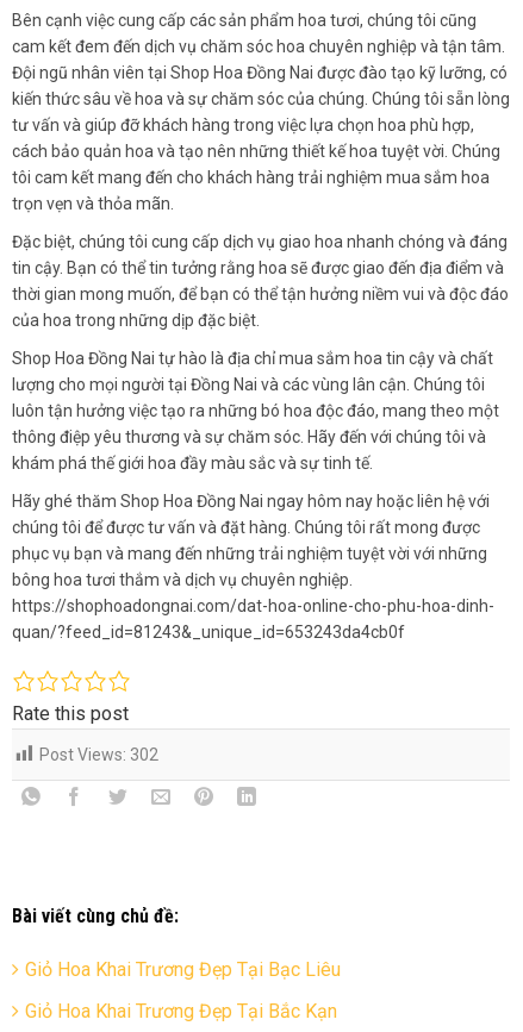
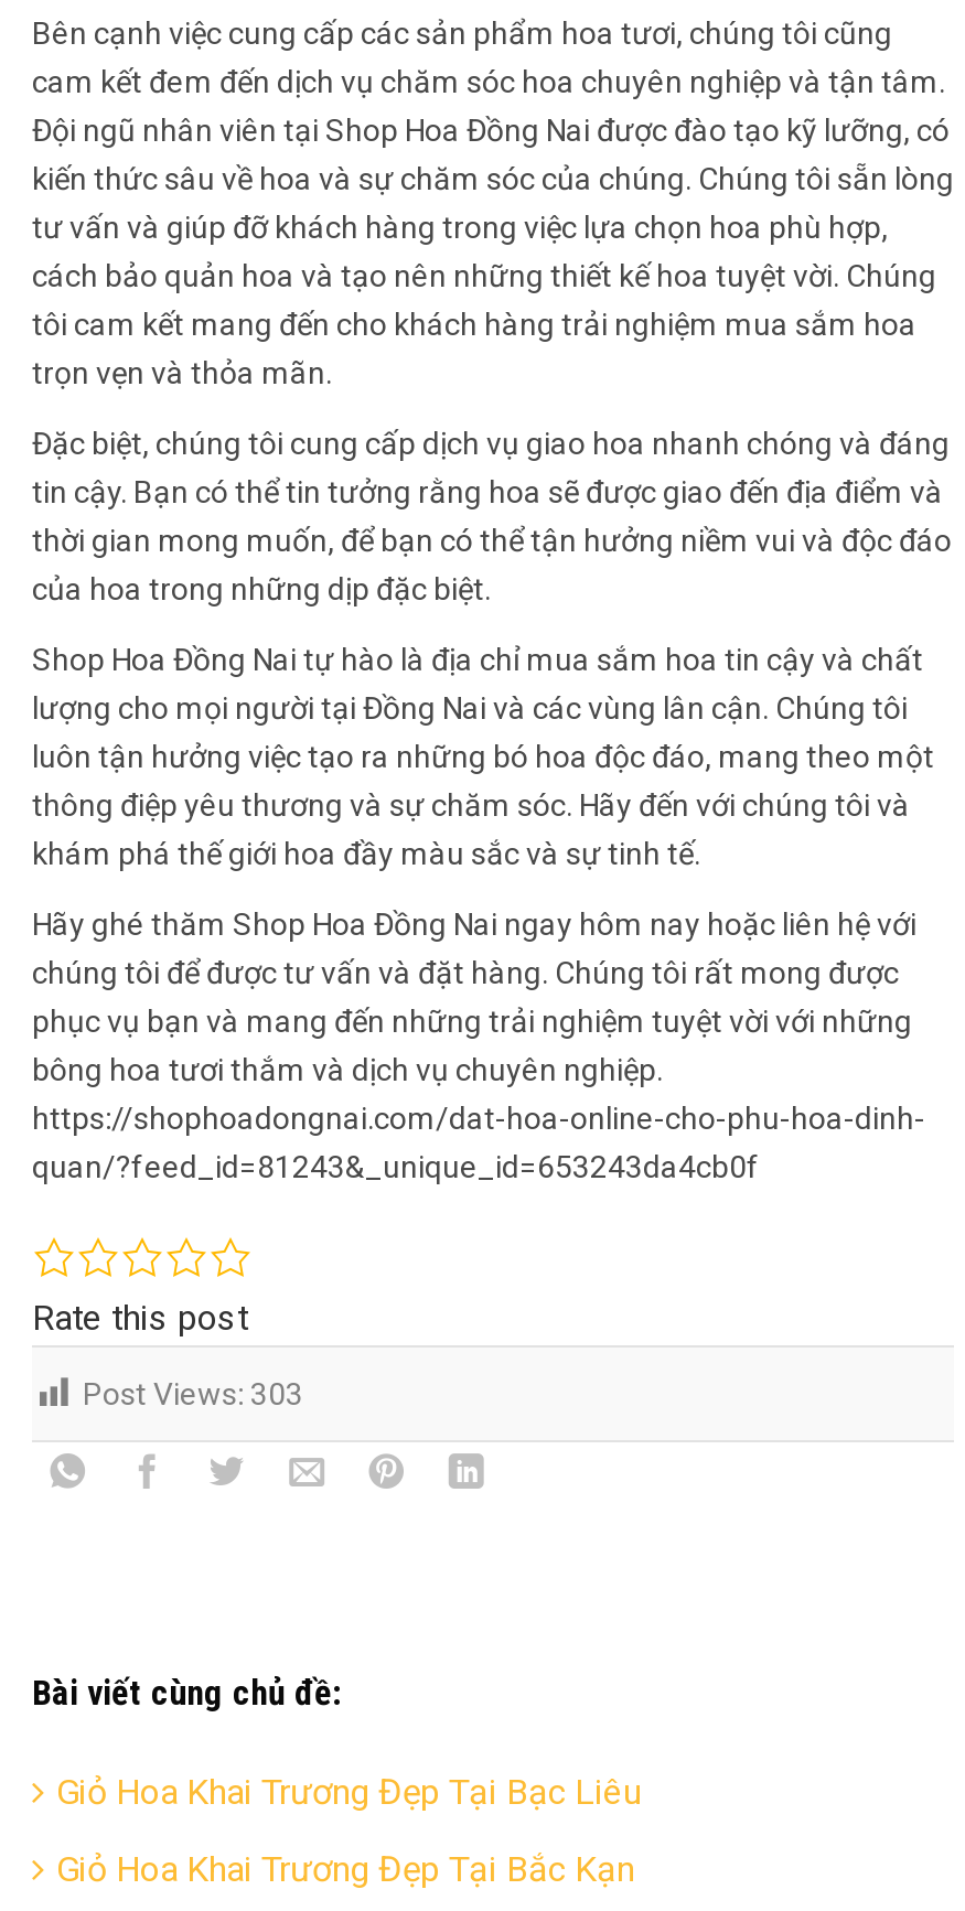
- Post Views: 302
+ Post Views: 303
